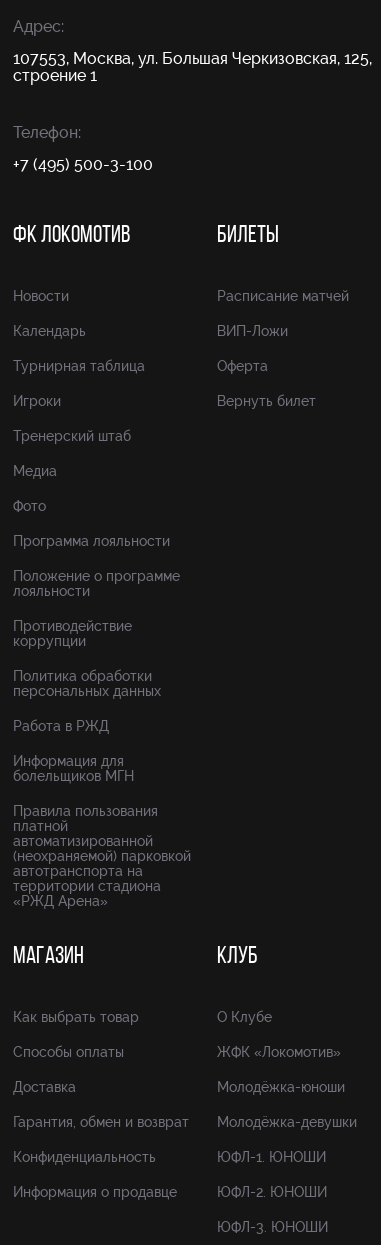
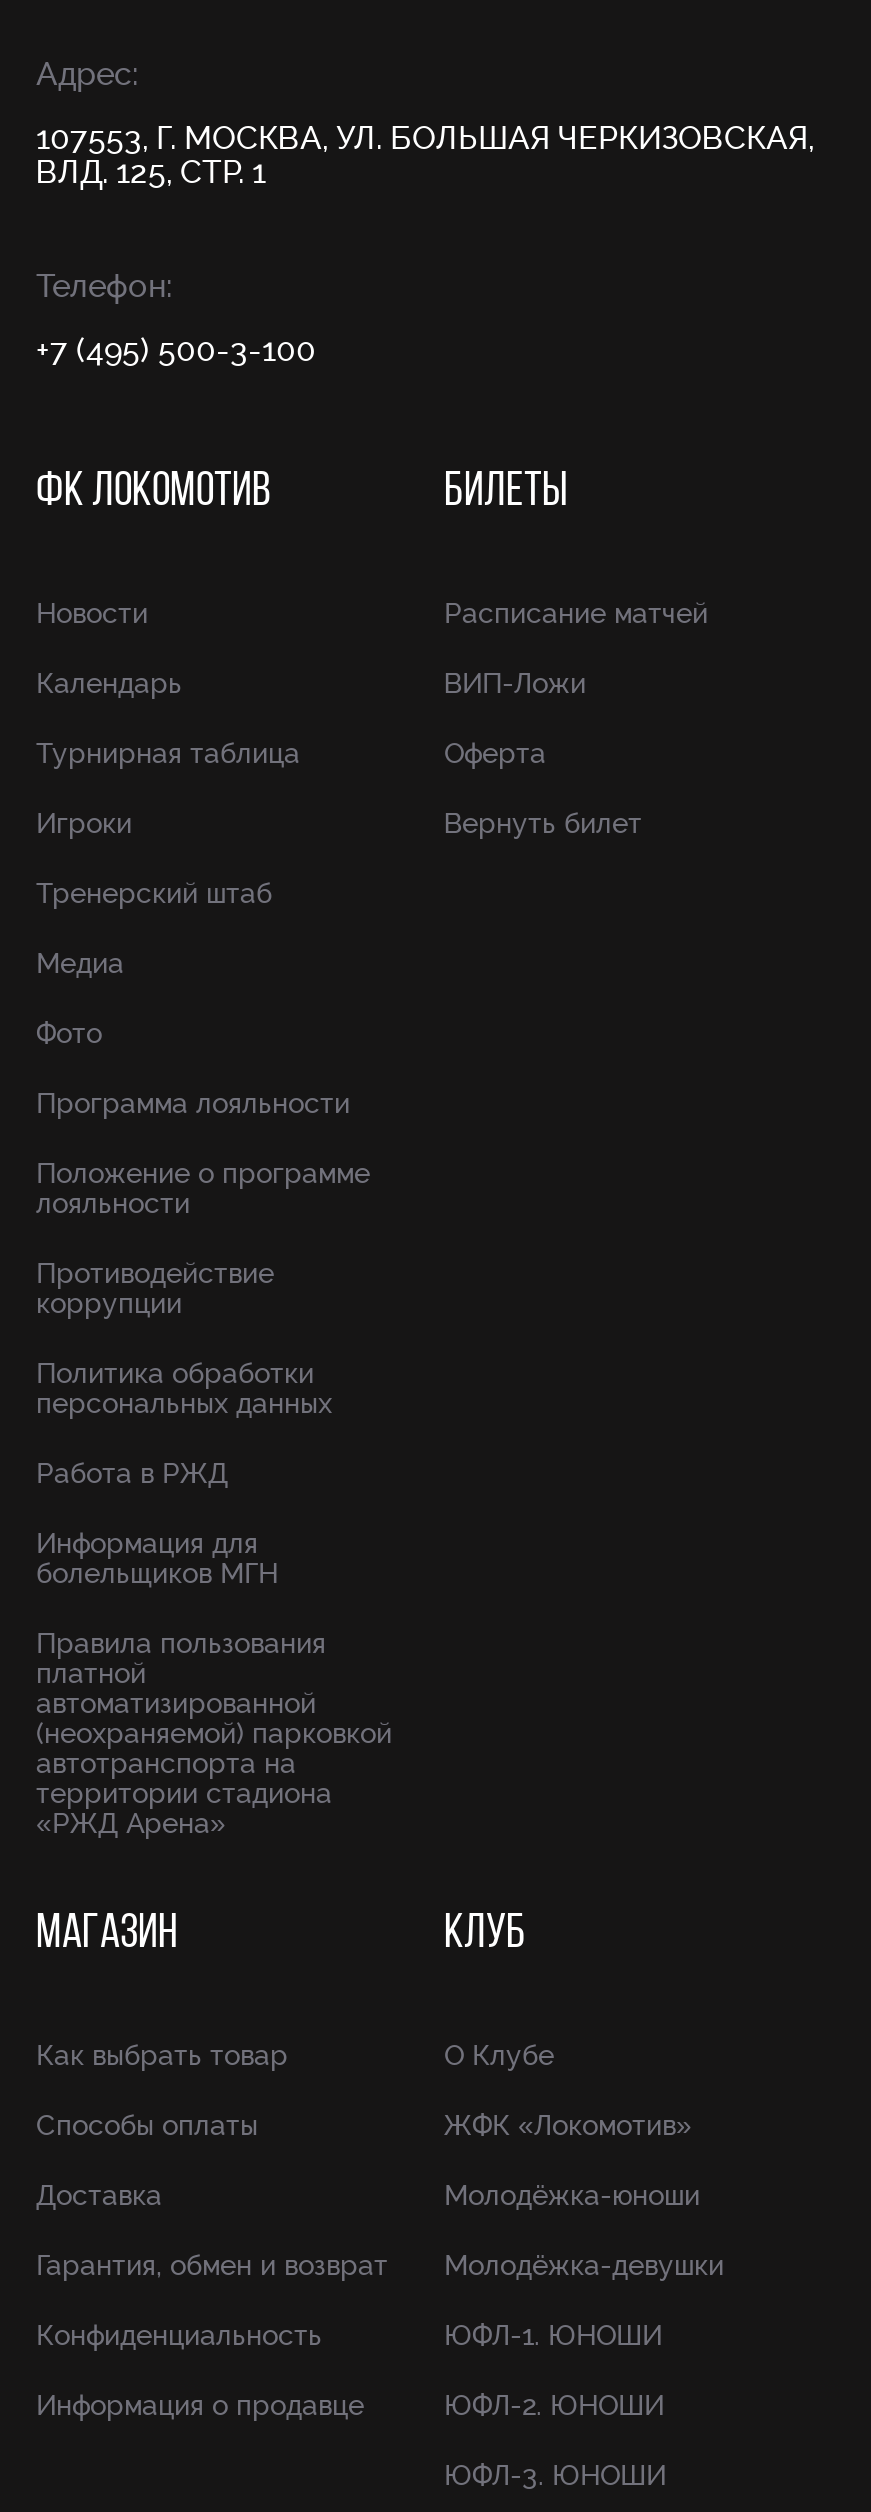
- 107553, Москва, ул. Большая Черкизовская, 125,
- строение 1
+ 107553, Г. МОСКВА, УЛ. БОЛЬШАЯ ЧЕРКИЗОВСКАЯ,
+ ВЛД. 125, СТР. 1
